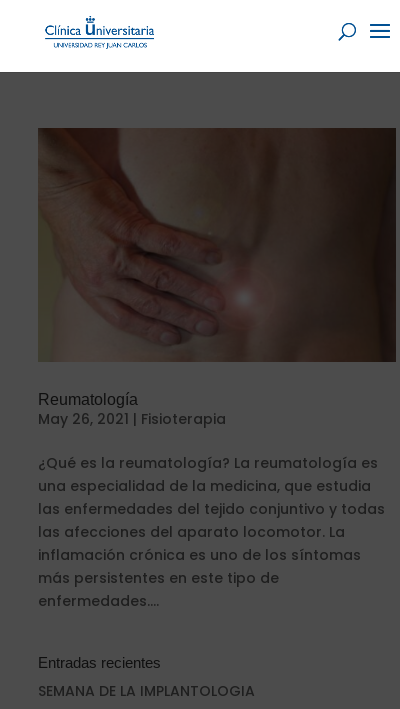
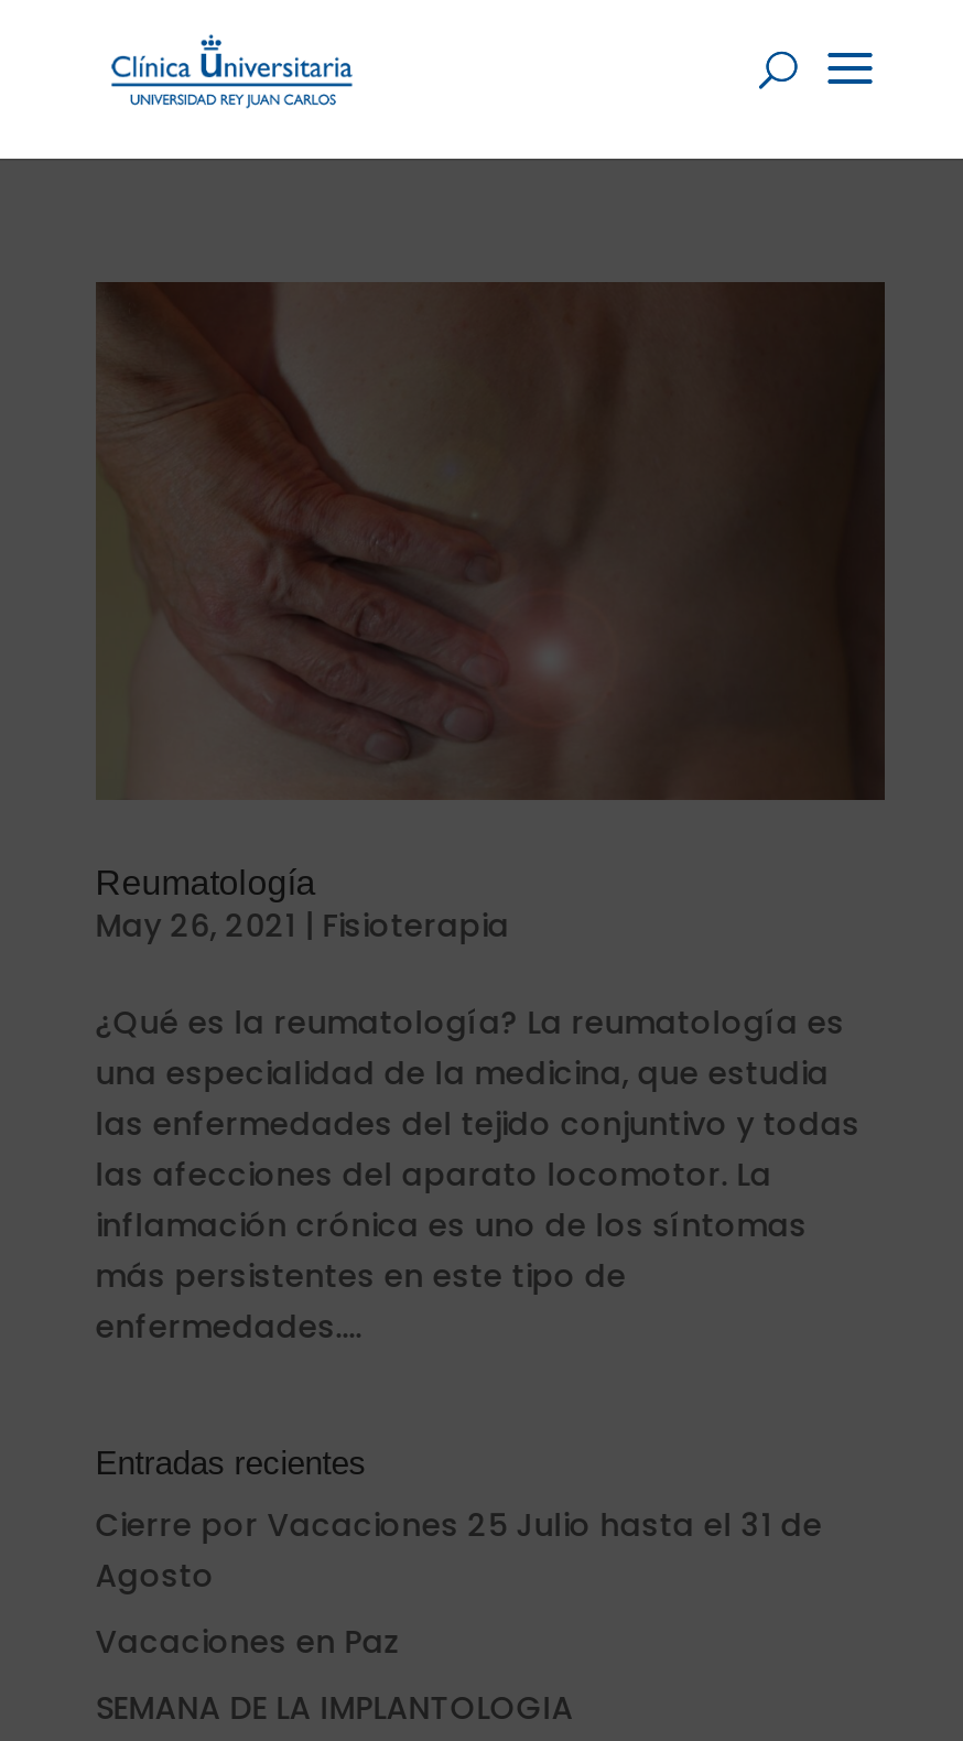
+ Cierre por Vacaciones 25 Julio hasta el 31 de
+ Agosto
+ Vacaciones en Paz
